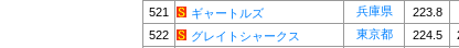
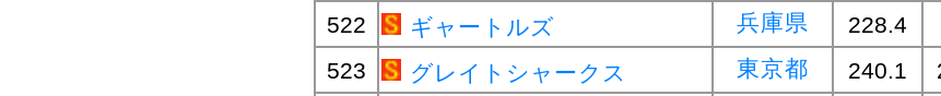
- 521 ギャートルズ
+ 522 ギャートルズ

- 兵庫県 223.8
+ 兵庫県 228.4

- 522 グレイトシャークス
+ 523 グレイトシャークス

- 224.5
+ 240.1
